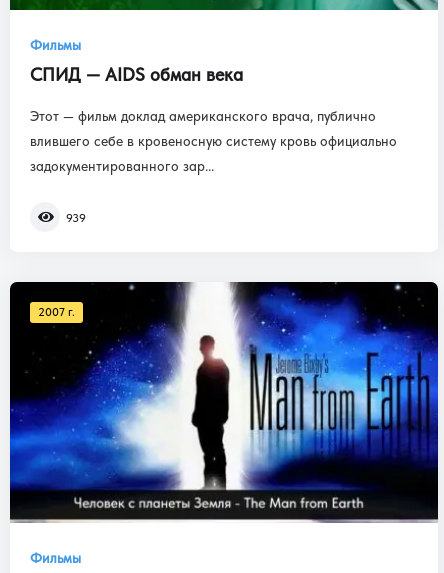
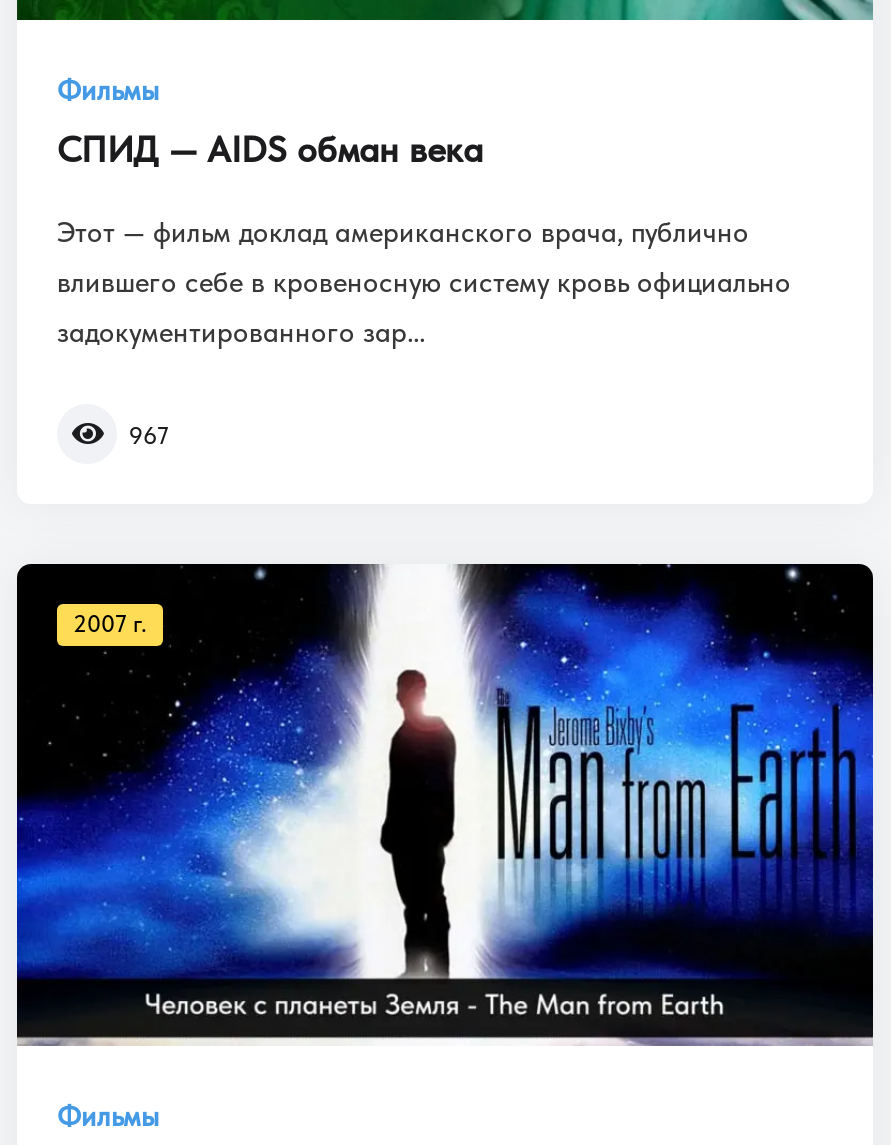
- 939
+ 967
